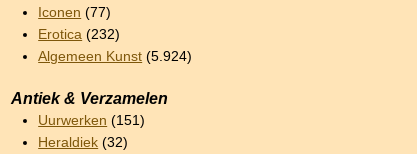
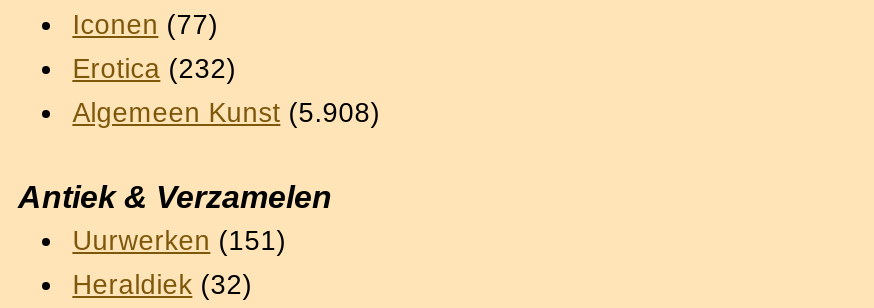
- Algemeen Kunst (5.924)
+ Algemeen Kunst (5.908)
